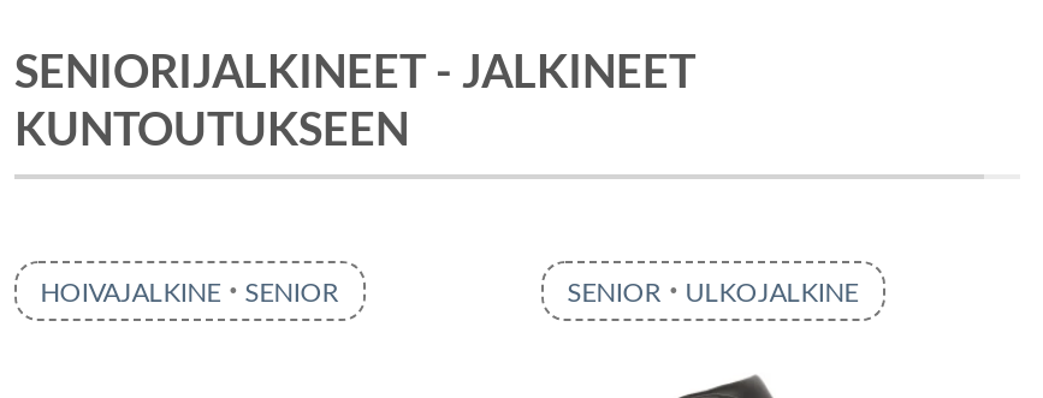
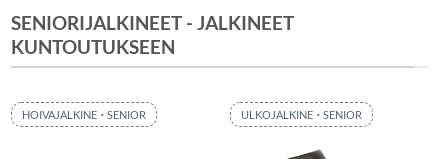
- SENIOR·ULKOJALKINE
+ ULKOJALKINE·SENIOR
